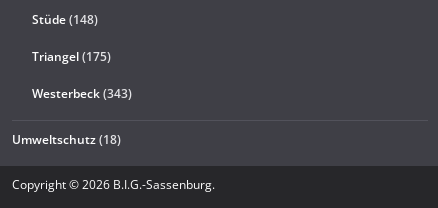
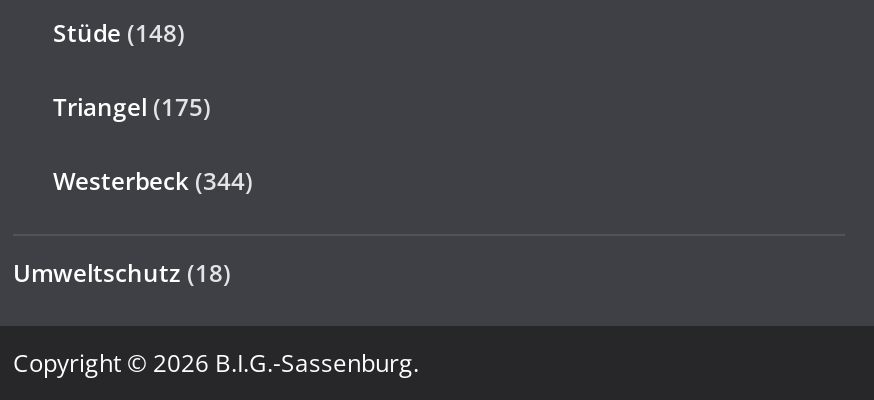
- Westerbeck (343)
+ Westerbeck (344)
